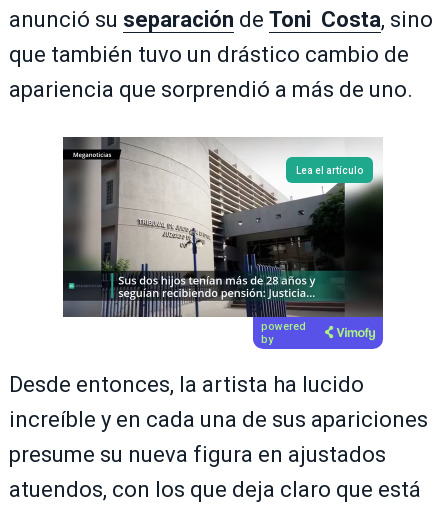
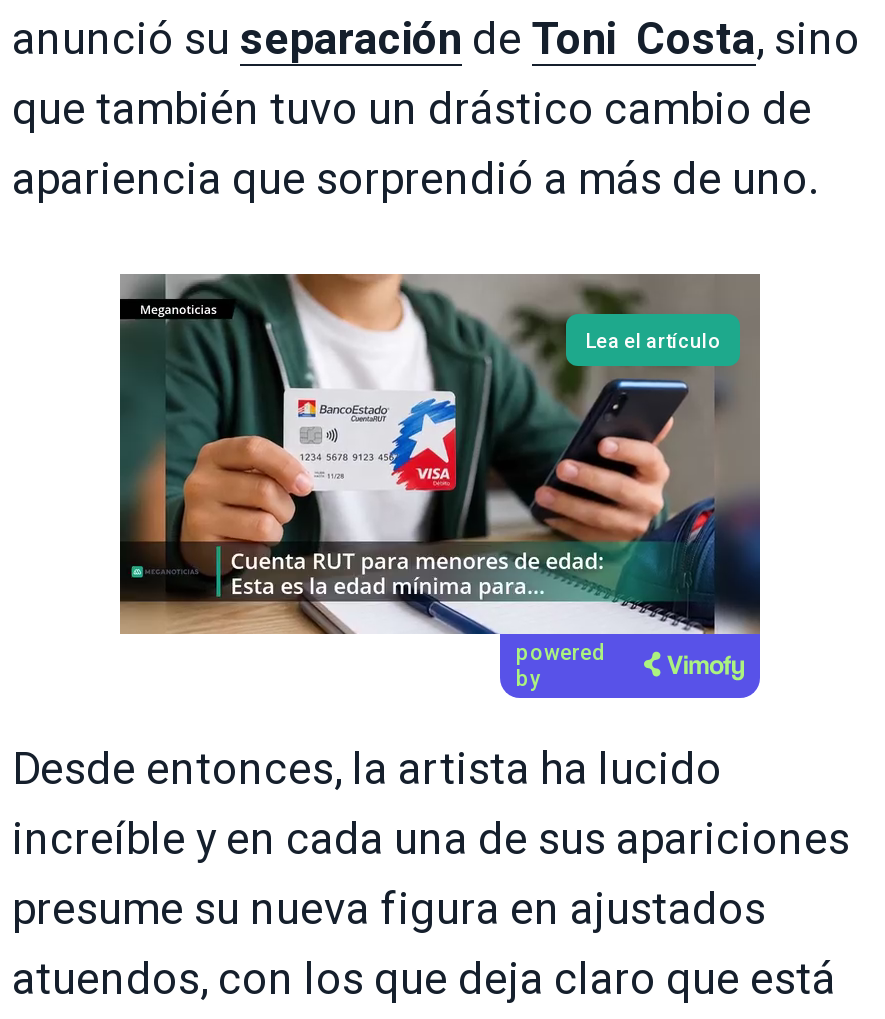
- [image]
+ [image]
